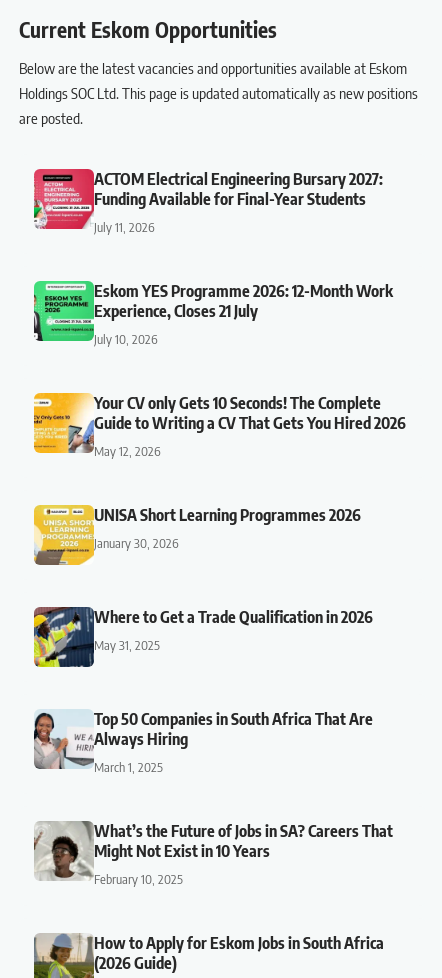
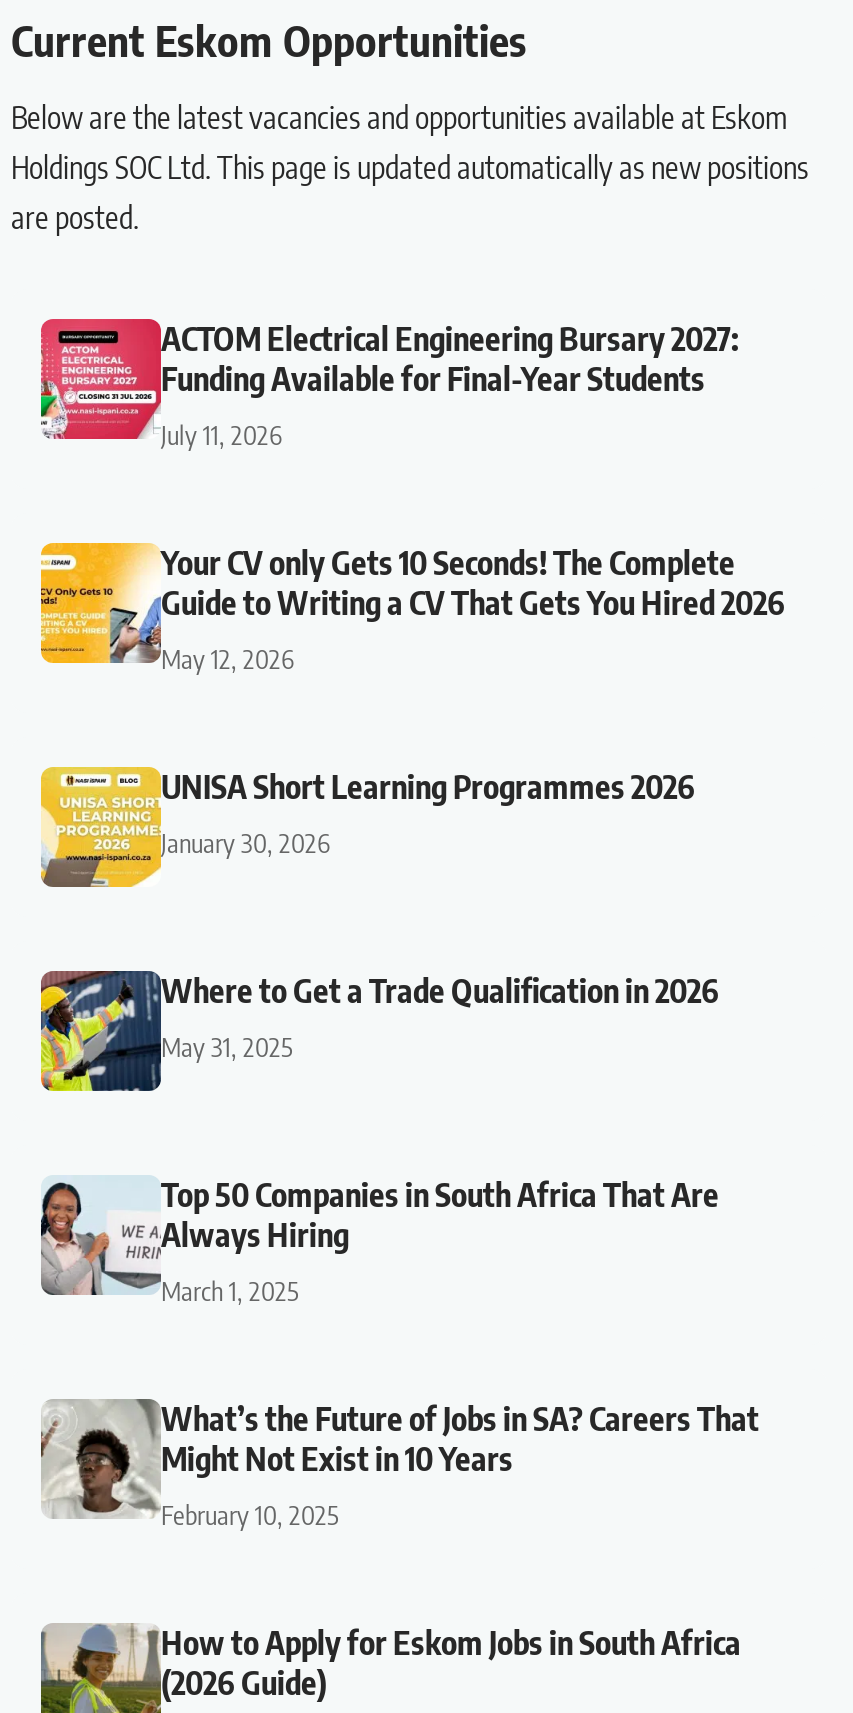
- [image]
- Eskom YES Programme 2026: 12-Month Work
- Experience, Closes 21 July
- July 10, 2026
